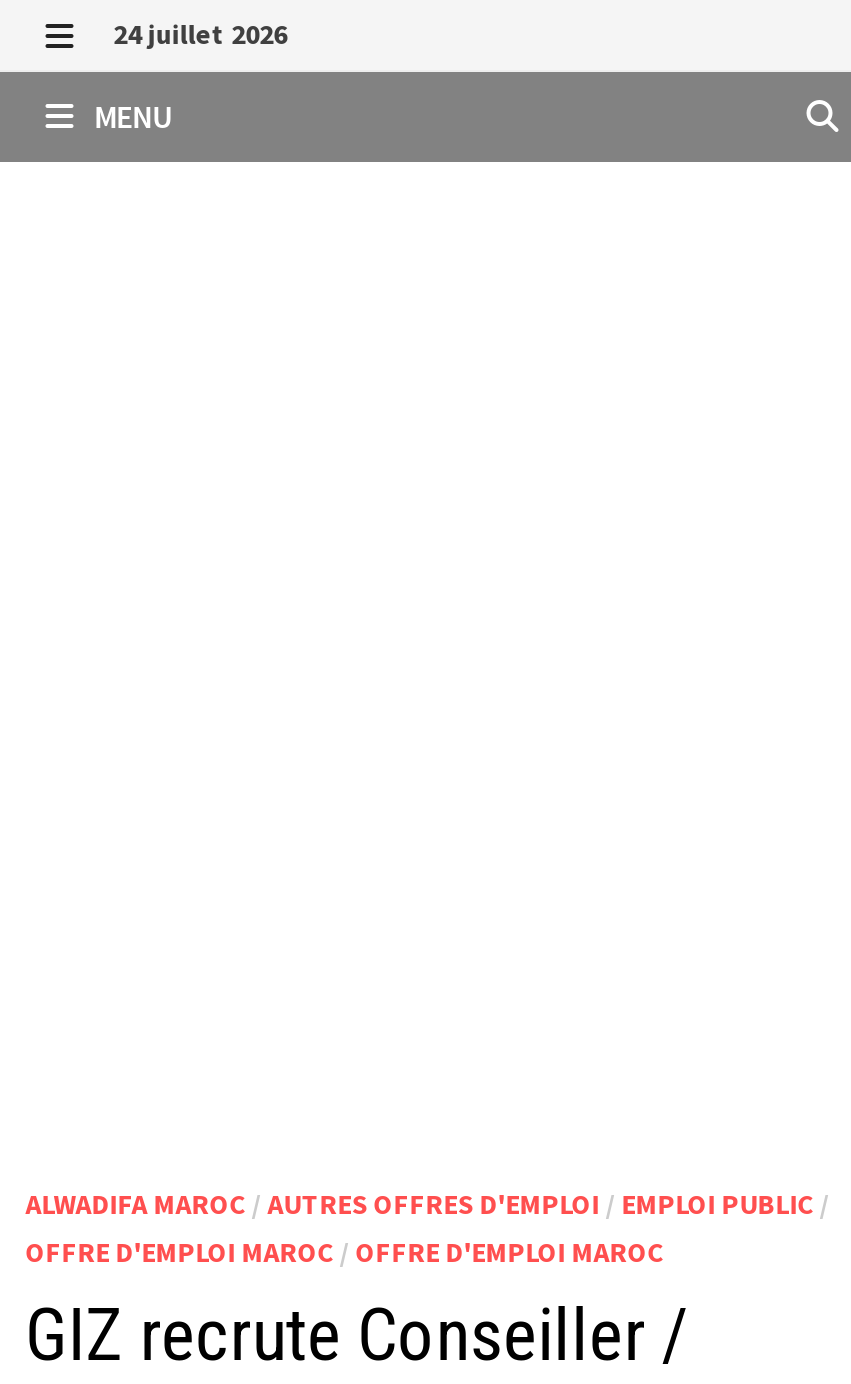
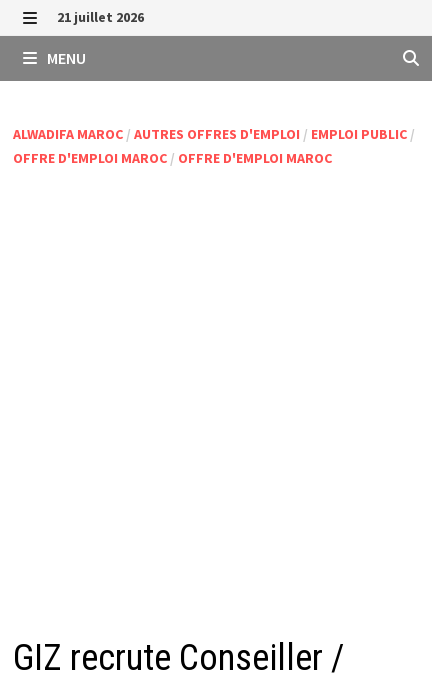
- 24 juillet 2026
+ 21 juillet 2026

moved up: ALWADIFA MAROC / AUTRES OFFRES D'EMPLOI / EMPLOI PUBLIC / | OFFRE D'EMPLOI MAROC / OFFRE D'EMPLOI MAROC
